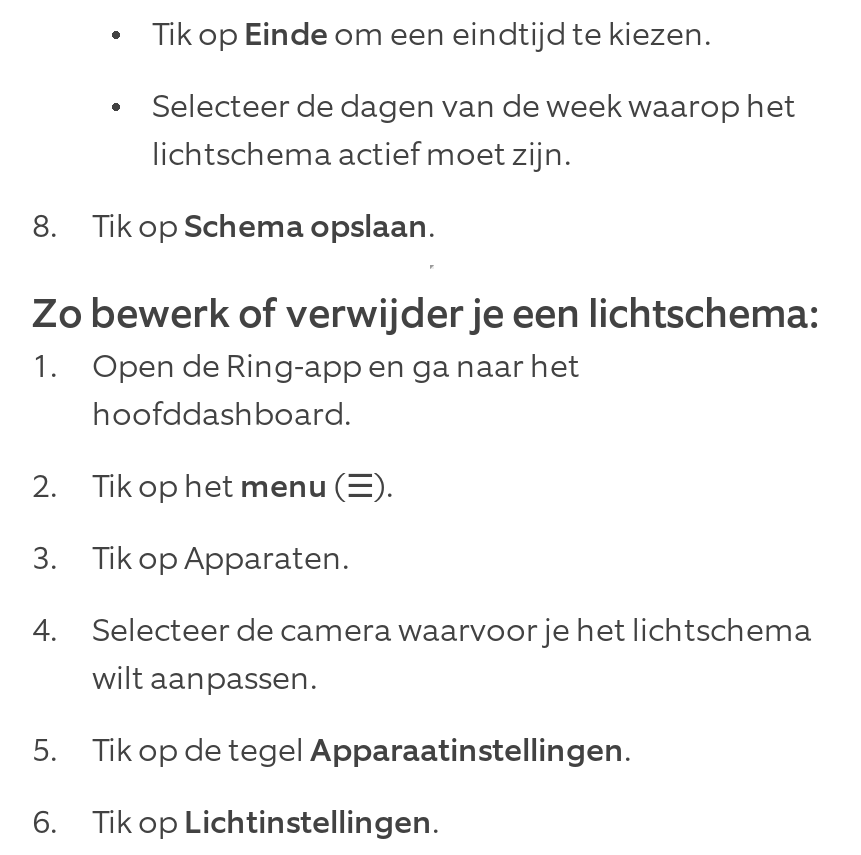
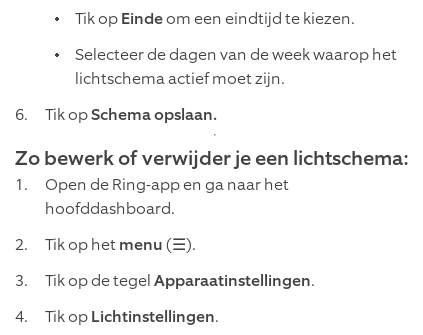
- Tik op Apparaten.
- Selecteer de camera waarvoor je het lichtschema
- wilt aanpassen.
